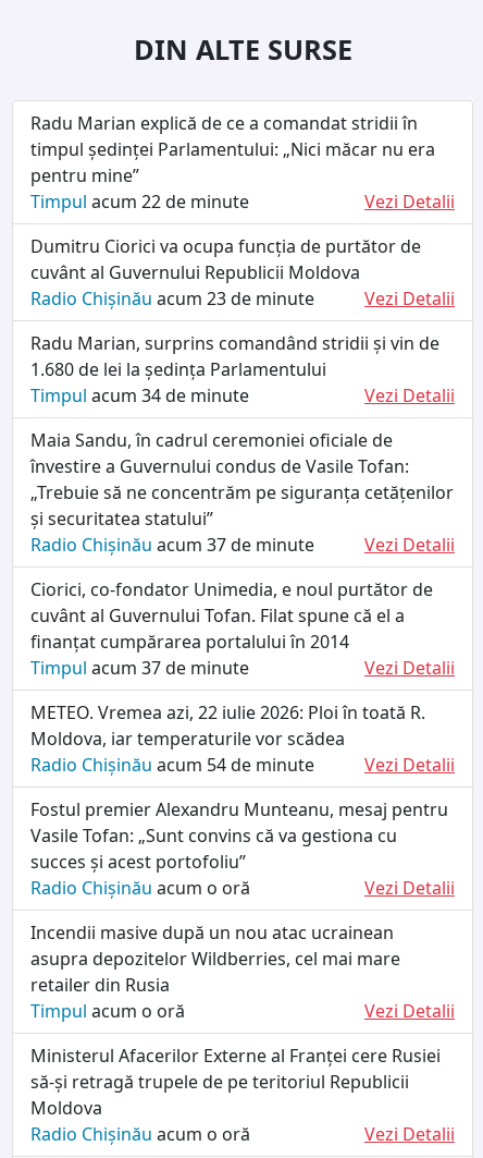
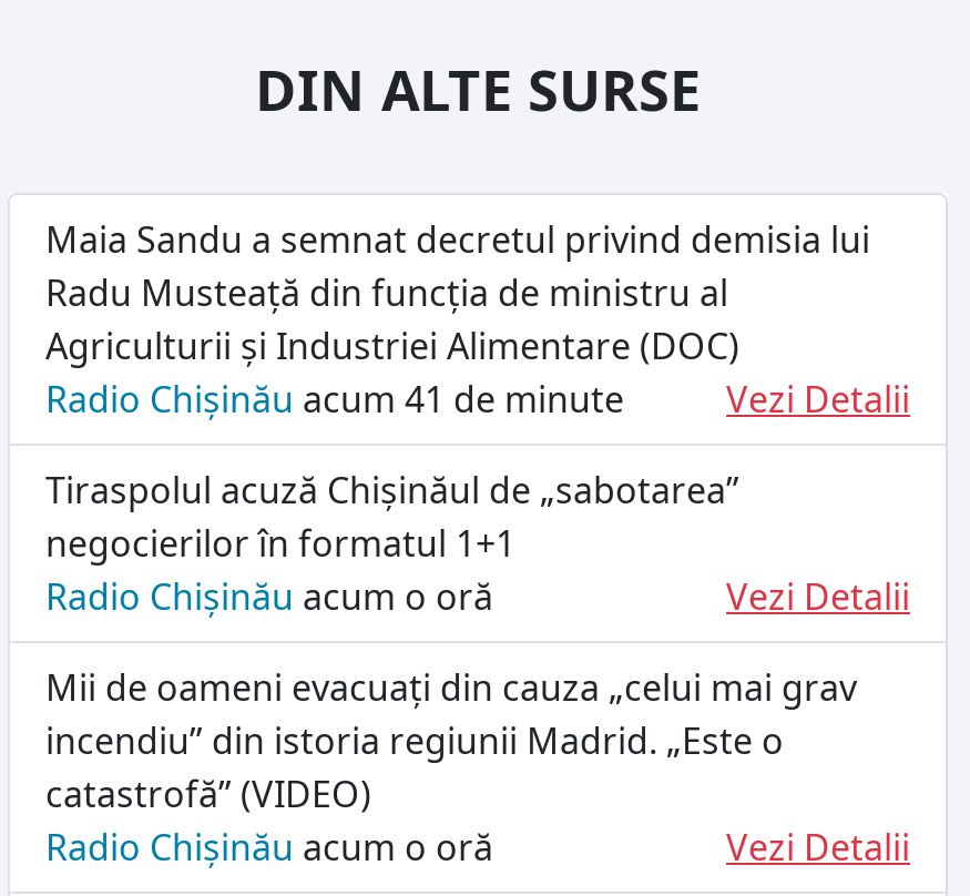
- Radu Marian explică de ce a comandat stridii în
- timpul ședinței Parlamentului: „Nici măcar nu era
- pentru mine”
- Timpul acum 22 de minute
+ Maia Sandu a semnat decretul privind demisia lui
+ Radu Musteață din funcția de ministru al
+ Agriculturii și Industriei Alimentare (DOC)
+ Radio Chișinău acum 41 de minute

- Dumitru Ciorici va ocupa funcția de purtător de
- cuvânt al Guvernului Republicii Moldova
- Radio Chișinău acum 23 de minute
- Vezi Detalii
- Radu Marian, surprins comandând stridii și vin de
- 1.680 de lei la ședința Parlamentului
- Timpul acum 34 de minute
- Vezi Detalii
- Maia Sandu, în cadrul ceremoniei oficiale de
- învestire a Guvernului condus de Vasile Tofan:
- „Trebuie să ne concentrăm pe siguranța cetățenilor
- și securitatea statului”
- Radio Chișinău acum 37 de minute
- Vezi Detalii
- Ciorici, co-fondator Unimedia, e noul purtător de
- cuvânt al Guvernului Tofan. Filat spune că el a
- finanțat cumpărarea portalului în 2014
- Timpul acum 37 de minute
- Vezi Detalii
- METEO. Vremea azi, 22 iulie 2026: Ploi în toată R.
- Moldova, iar temperaturile vor scădea
- Radio Chișinău acum 54 de minute
- Vezi Detalii
- Fostul premier Alexandru Munteanu, mesaj pentru
- Vasile Tofan: „Sunt convins că va gestiona cu
- succes și acest portofoliu”
+ Tiraspolul acuză Chișinăul de „sabotarea”
+ negocierilor în formatul 1+1

- Incendii masive după un nou atac ucrainean
- asupra depozitelor Wildberries, cel mai mare
- retailer din Rusia
- Timpul acum o oră
- Vezi Detalii
- Ministerul Afacerilor Externe al Franței cere Rusiei
- să-și retragă trupele de pe teritoriul Republicii
- Moldova
+ Mii de oameni evacuați din cauza „celui mai grav
+ incendiu” din istoria regiunii Madrid. „Este o
+ catastrofă” (VIDEO)
